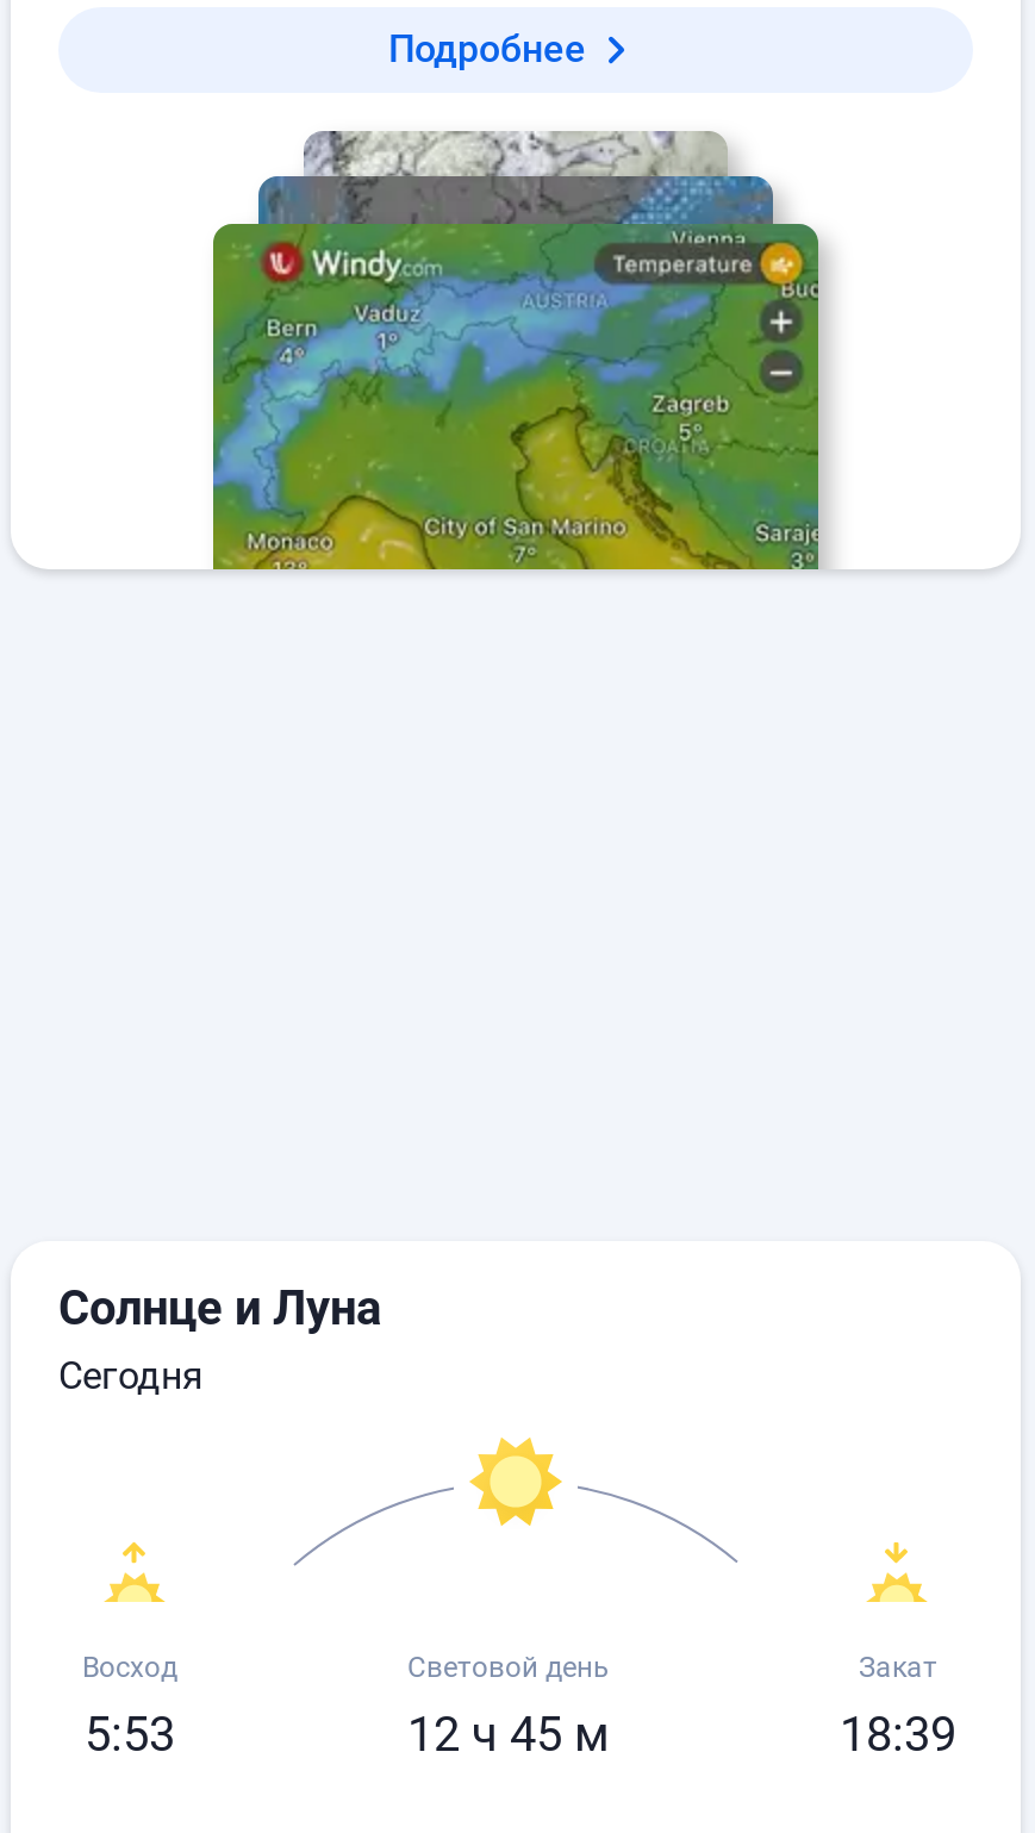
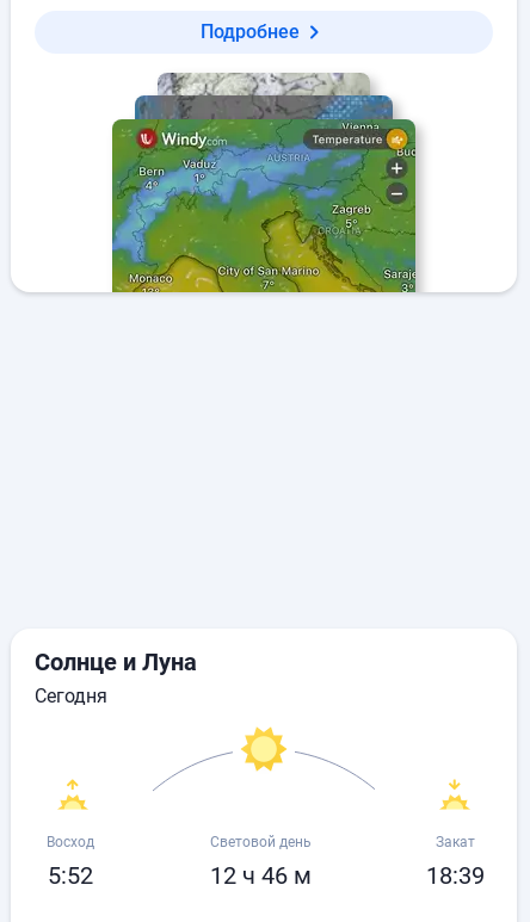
- 5:53
+ 5:52

- 12 ч 45 м
+ 12 ч 46 м
